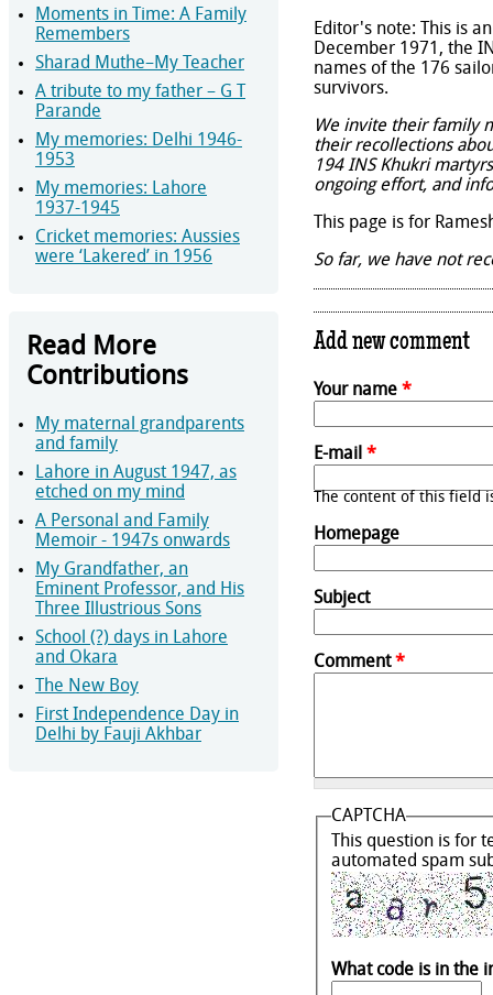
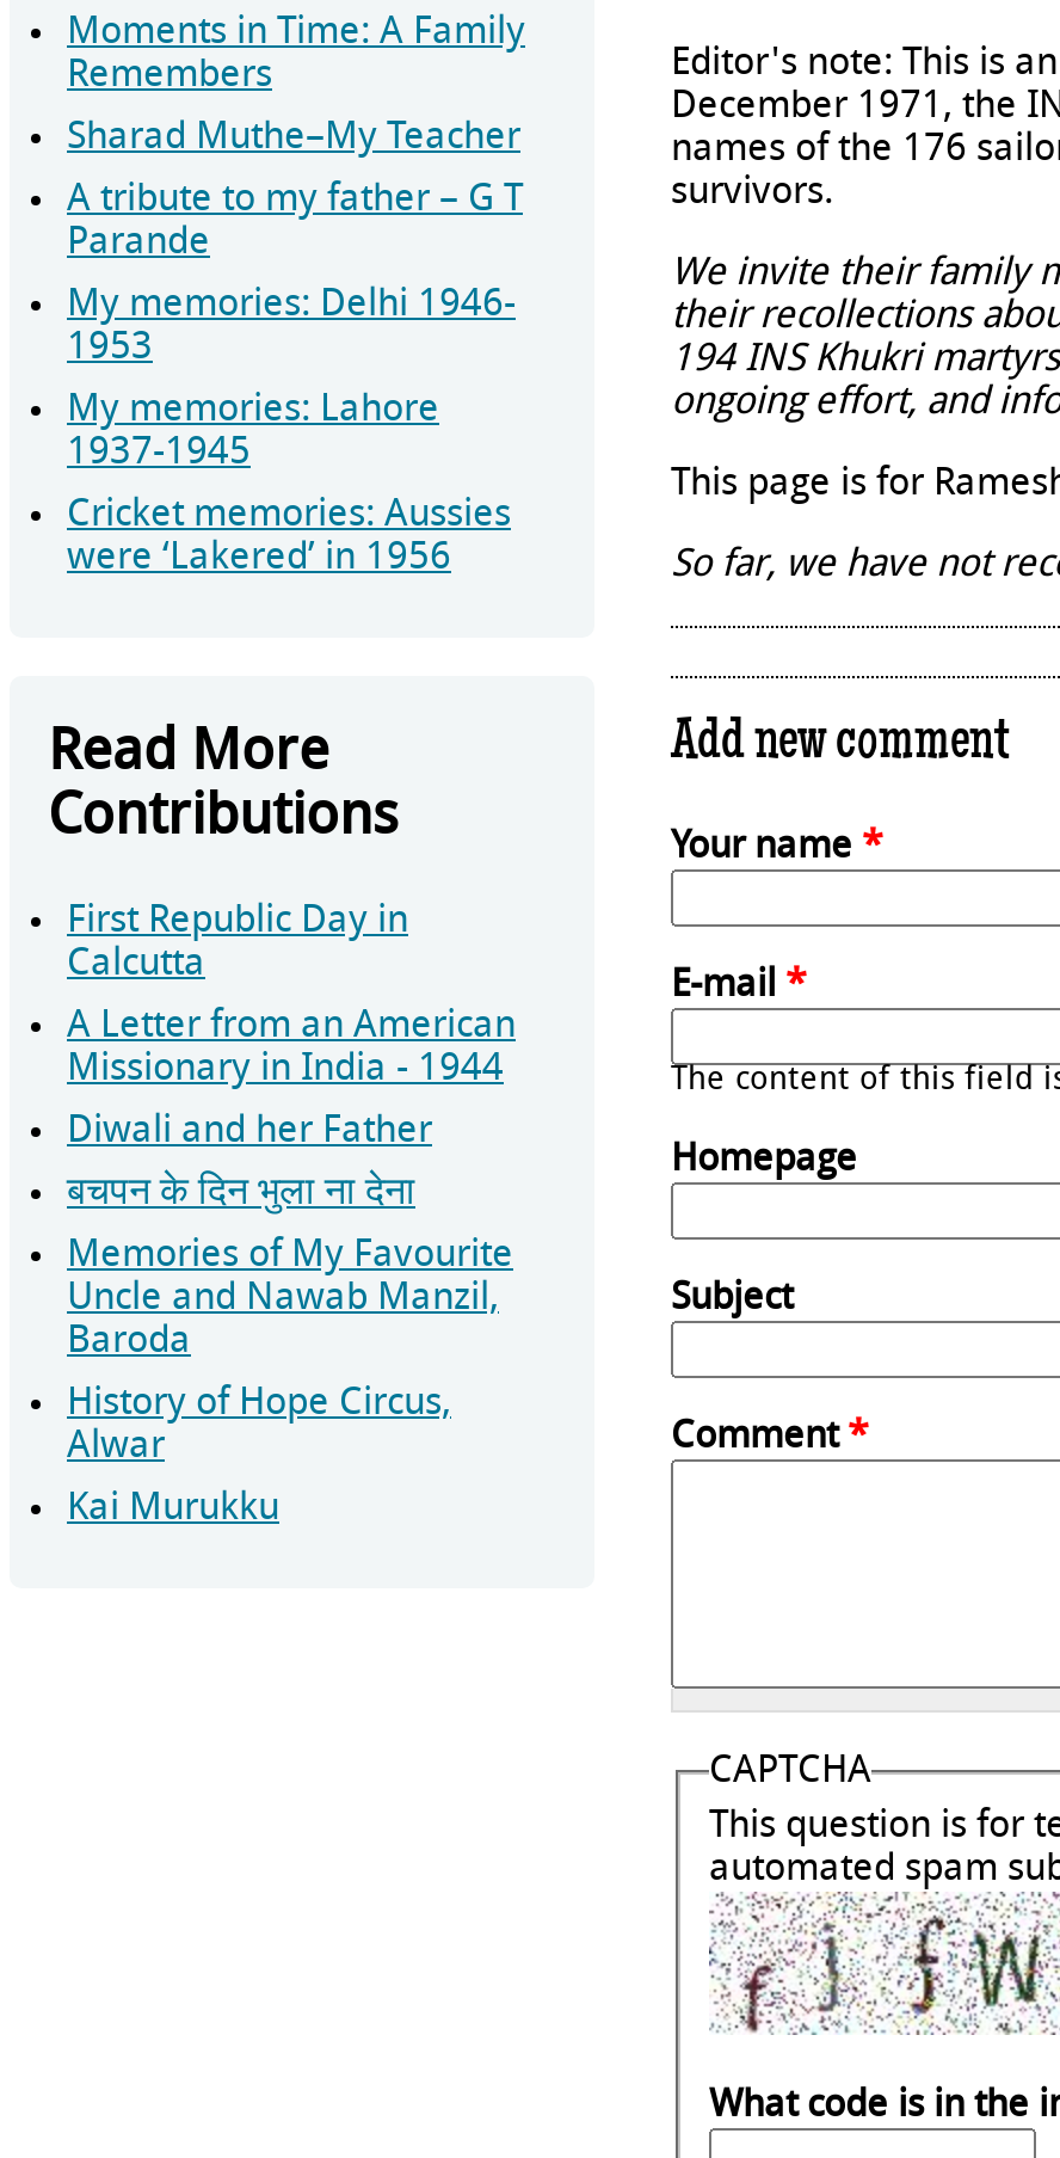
- My maternal grandparents
- and family
+ First Republic Day in
+ Calcutta

- Lahore in August 1947, as
- etched on my mind
+ A Letter from an American
+ Missionary in India - 1944

- A Personal and Family
- Memoir - 1947s onwards
+ Diwali and her Father

- My Grandfather, an
- Eminent Professor, and His
- Three Illustrious Sons
+ बचपन के दिन भुला ना देना

- School (?) days in Lahore
- and Okara
+ Memories of My Favourite
+ Uncle and Nawab Manzil,
+ Baroda

- The New Boy
+ History of Hope Circus,
+ Alwar

- First Independence Day in
- Delhi by Fauji Akhbar
+ Kai Murukku

- [image]
+ [image]
